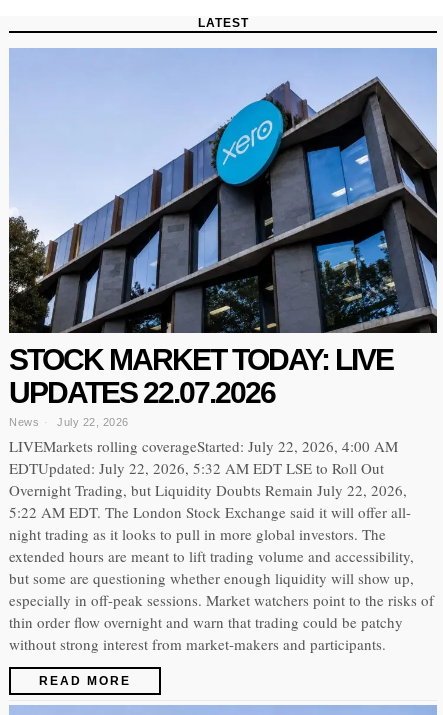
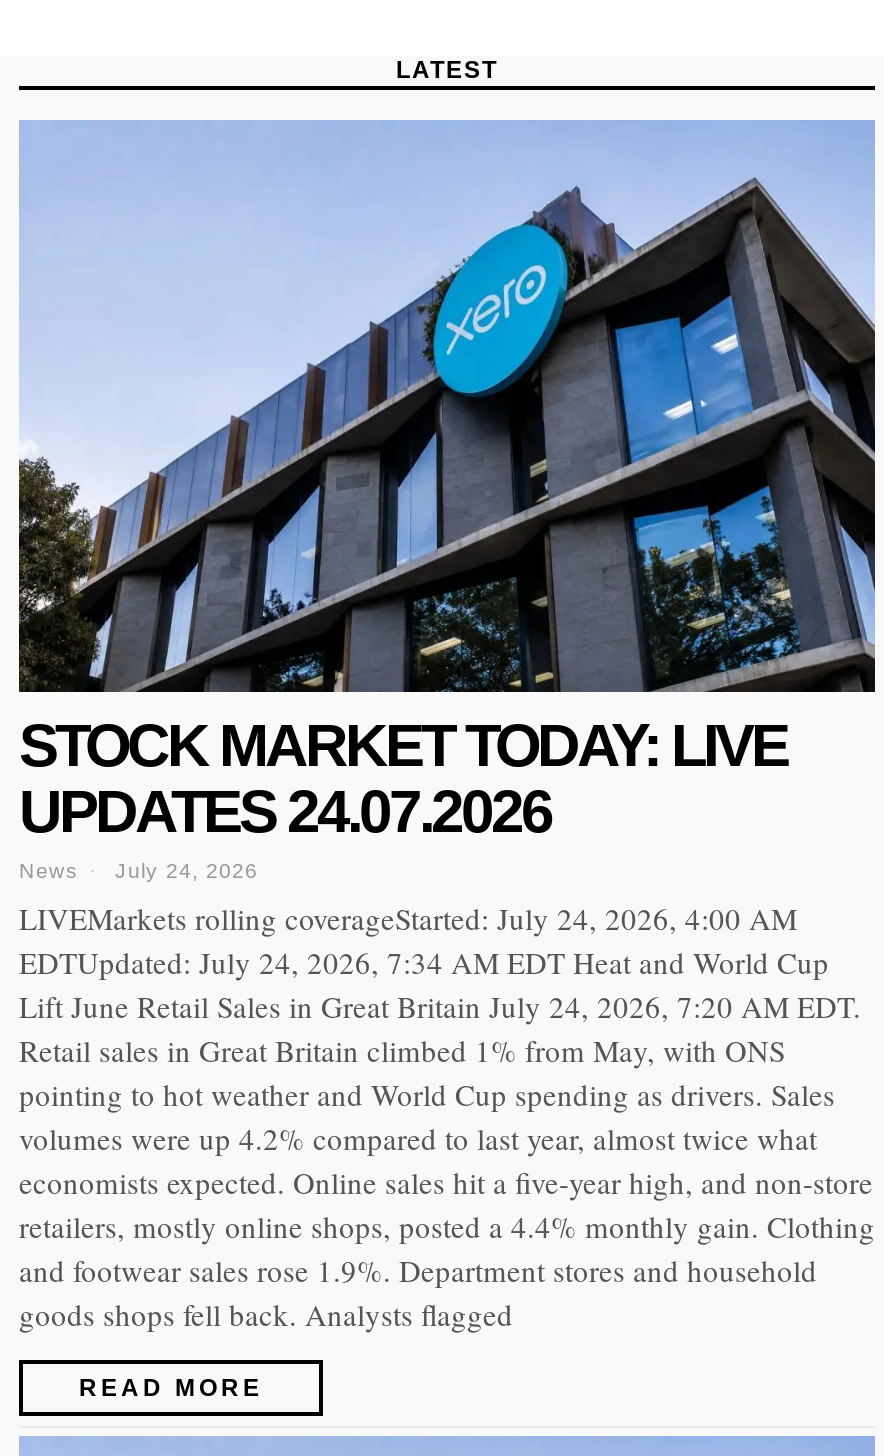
- UPDATES 22.07.2026
+ UPDATES 24.07.2026

- July 22, 2026
- LIVEMarkets rolling coverageStarted: July 22, 2026, 4:00 AM
- EDTUpdated: July 22, 2026, 5:32 AM EDT LSE to Roll Out
- Overnight Trading, but Liquidity Doubts Remain July 22, 2026,
- 5:22 AM EDT. The London Stock Exchange said it will offer all-
- night trading as it looks to pull in more global investors. The
- extended hours are meant to lift trading volume and accessibility,
- but some are questioning whether enough liquidity will show up,
- especially in off-peak sessions. Market watchers point to the risks of
- thin order flow overnight and warn that trading could be patchy
- without strong interest from market-makers and participants.
+ July 24, 2026
+ LIVEMarkets rolling coverageStarted: July 24, 2026, 4:00 AM
+ EDTUpdated: July 24, 2026, 7:34 AM EDT Heat and World Cup
+ Lift June Retail Sales in Great Britain July 24, 2026, 7:20 AM EDT.
+ Retail sales in Great Britain climbed 1% from May, with ONS
+ pointing to hot weather and World Cup spending as drivers. Sales
+ volumes were up 4.2% compared to last year, almost twice what
+ economists expected. Online sales hit a five-year high, and non-store
+ retailers, mostly online shops, posted a 4.4% monthly gain. Clothing
+ and footwear sales rose 1.9%. Department stores and household
+ goods shops fell back. Analysts flagged
